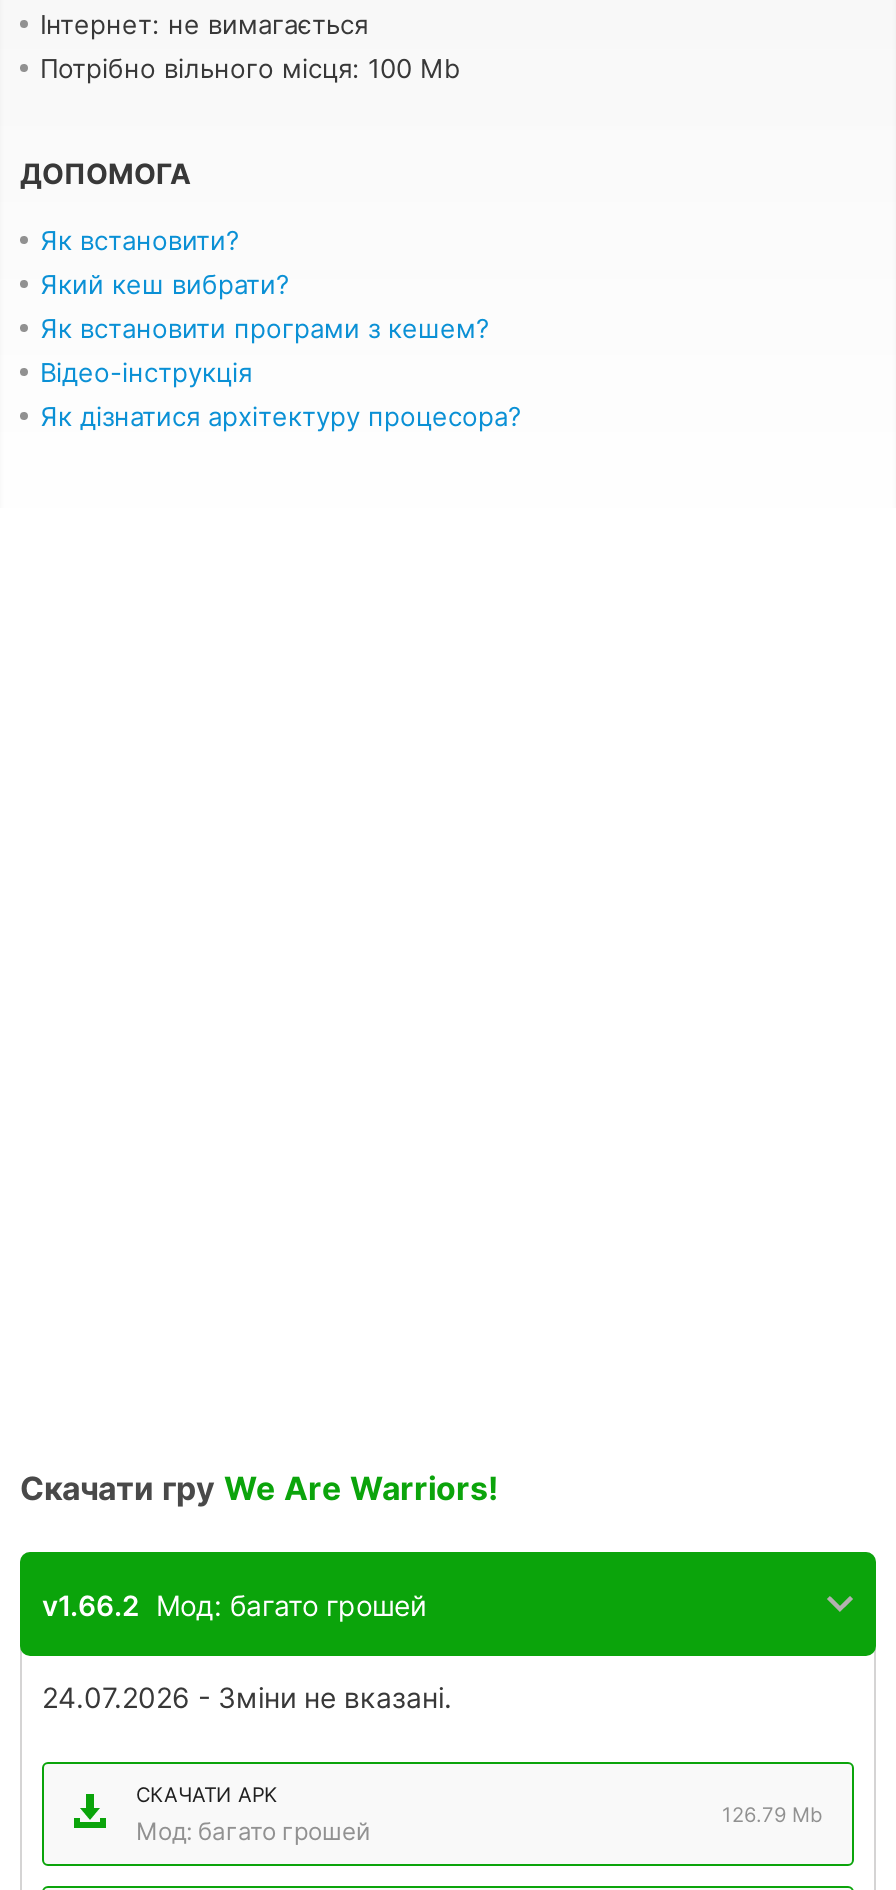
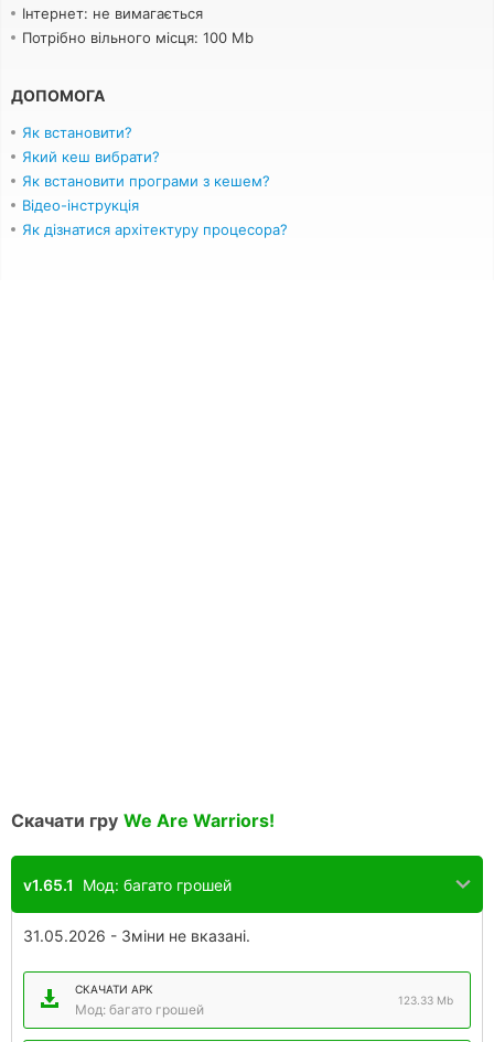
- v1.66.2 Мод: багато грошей
+ v1.65.1 Мод: багато грошей

- 24.07.2026 - Зміни не вказані.
+ 31.05.2026 - Зміни не вказані.

- 126.79 Mb
+ 123.33 Mb
